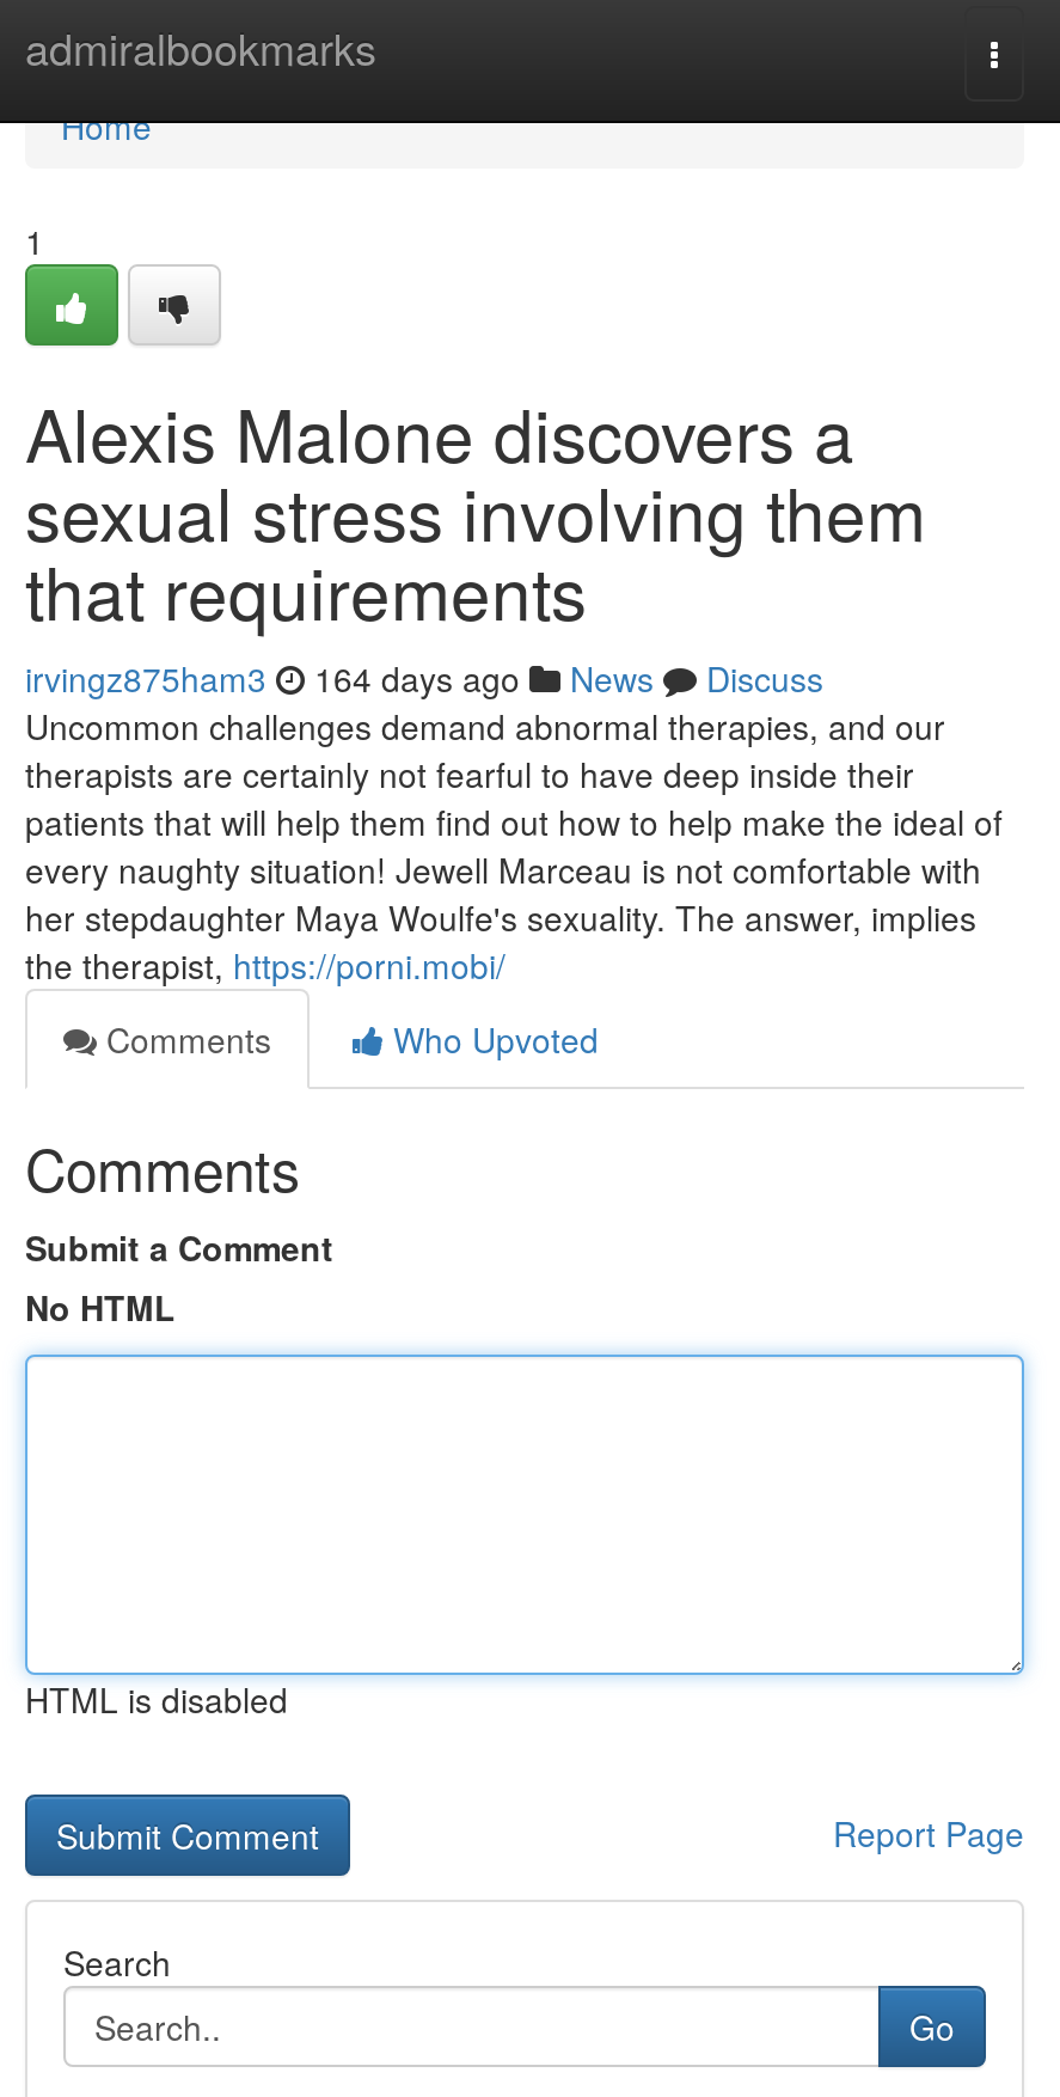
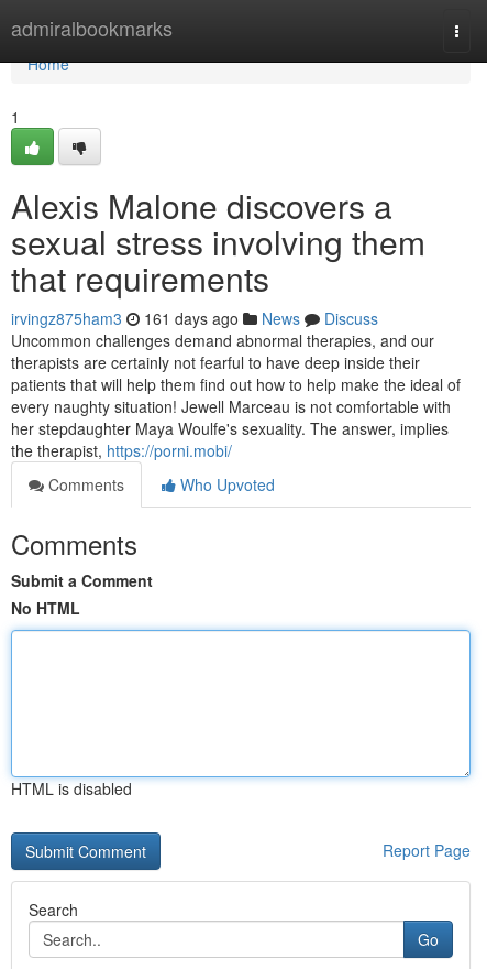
- irvingz875ham3 164 days ago News Discuss
+ irvingz875ham3 161 days ago News Discuss
